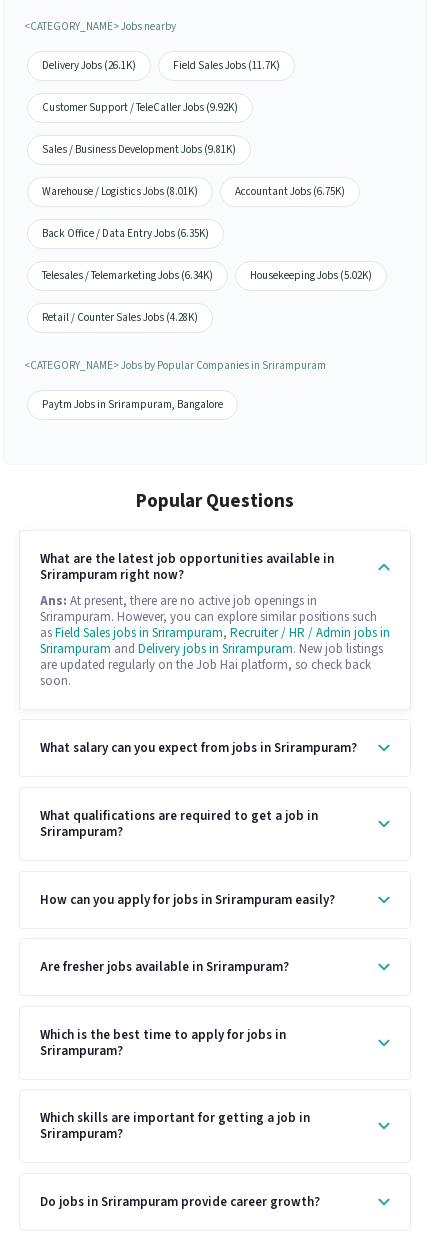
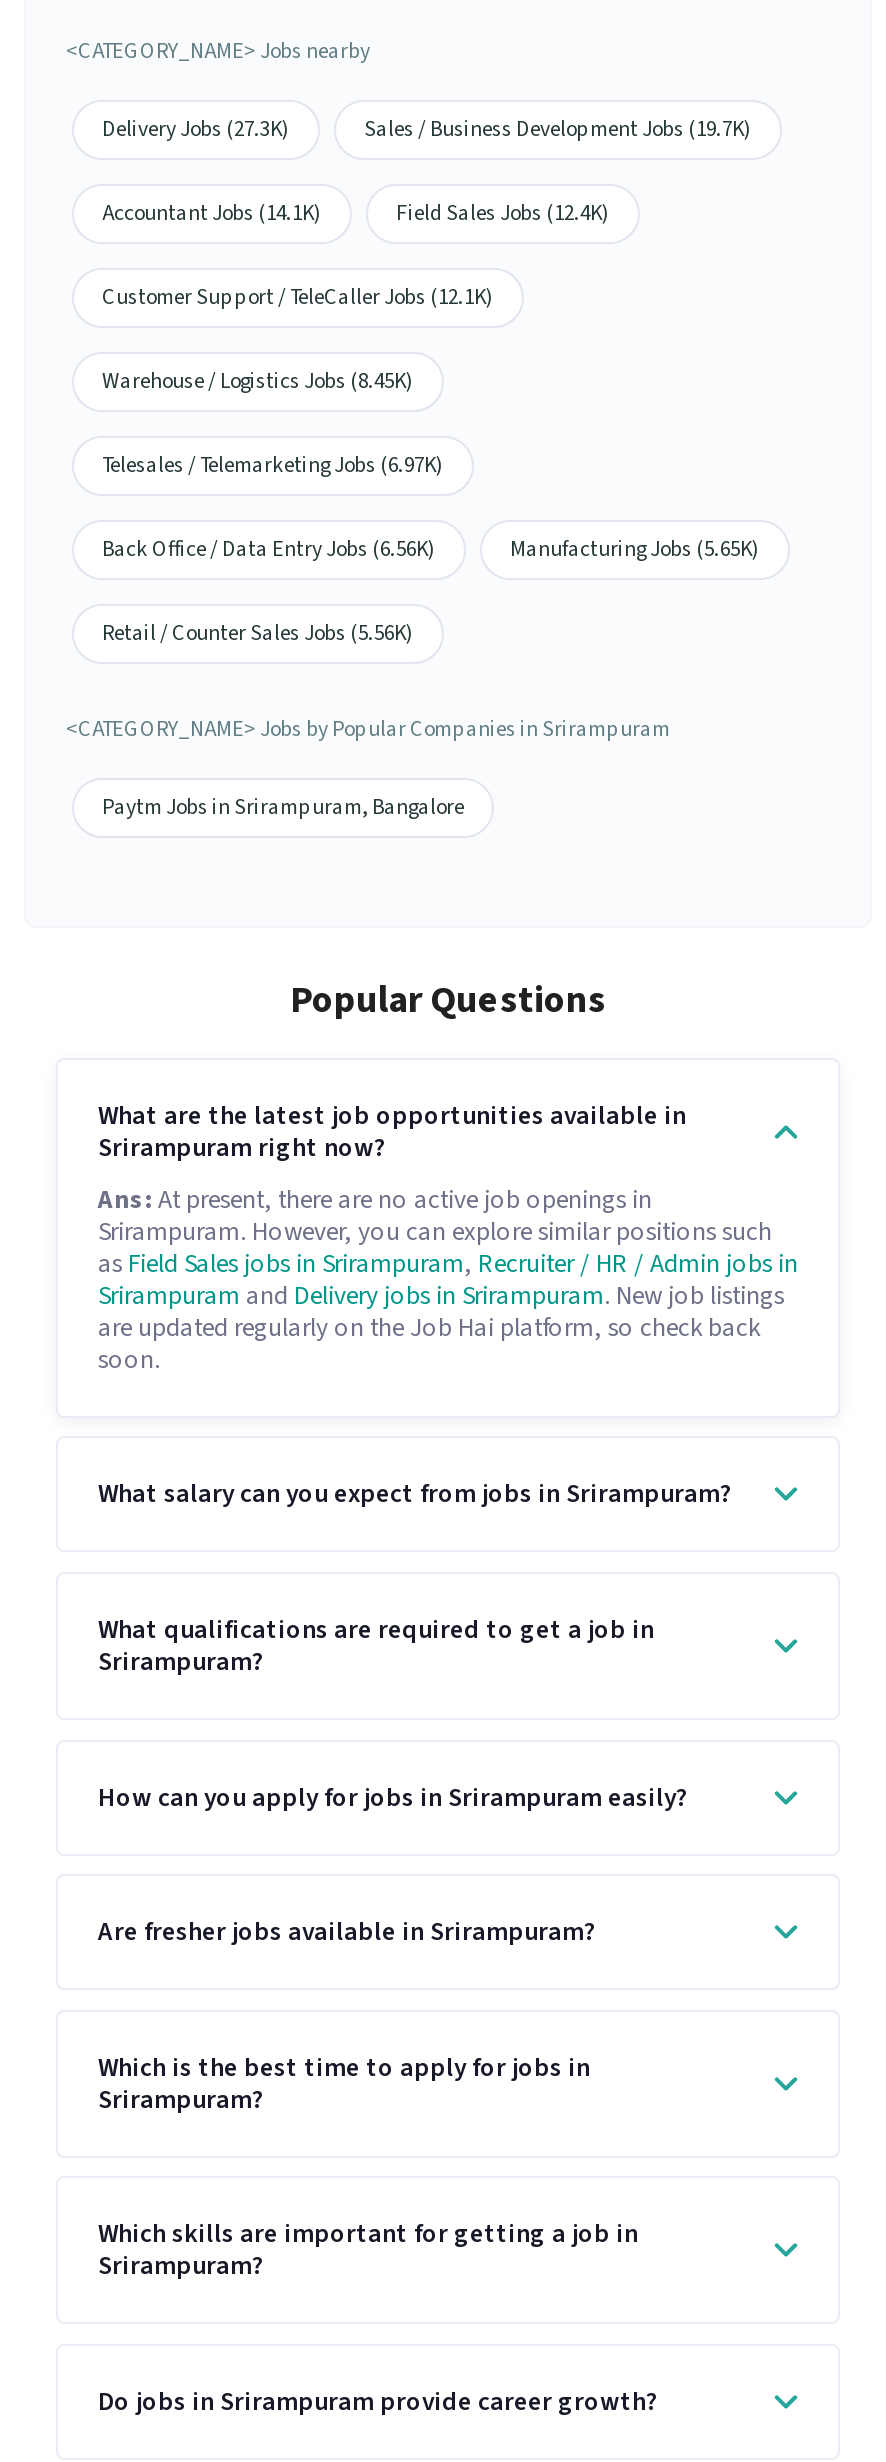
- Delivery Jobs (26.1K)
- Field Sales Jobs (11.7K)
+ Delivery Jobs (27.3K)
+ Sales / Business Development Jobs (19.7K)

- Customer Support / TeleCaller Jobs (9.92K)
+ Accountant Jobs (14.1K)
+ Field Sales Jobs (12.4K)

- Sales / Business Development Jobs (9.81K)
+ Customer Support / TeleCaller Jobs (12.1K)

- Warehouse / Logistics Jobs (8.01K)
- Accountant Jobs (6.75K)
+ Warehouse / Logistics Jobs (8.45K)

- Back Office / Data Entry Jobs (6.35K)
+ Telesales / Telemarketing Jobs (6.97K)

- Telesales / Telemarketing Jobs (6.34K)
- Housekeeping Jobs (5.02K)
+ Back Office / Data Entry Jobs (6.56K)
+ Manufacturing Jobs (5.65K)

- Retail / Counter Sales Jobs (4.28K)
+ Retail / Counter Sales Jobs (5.56K)
